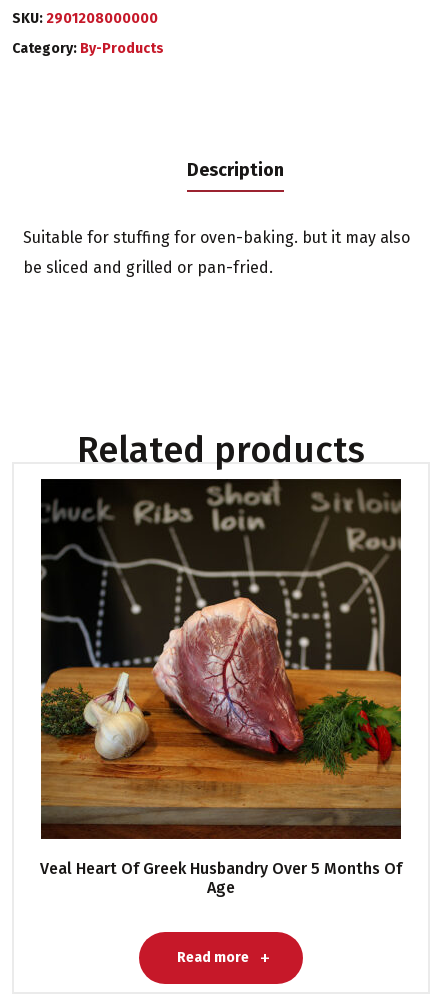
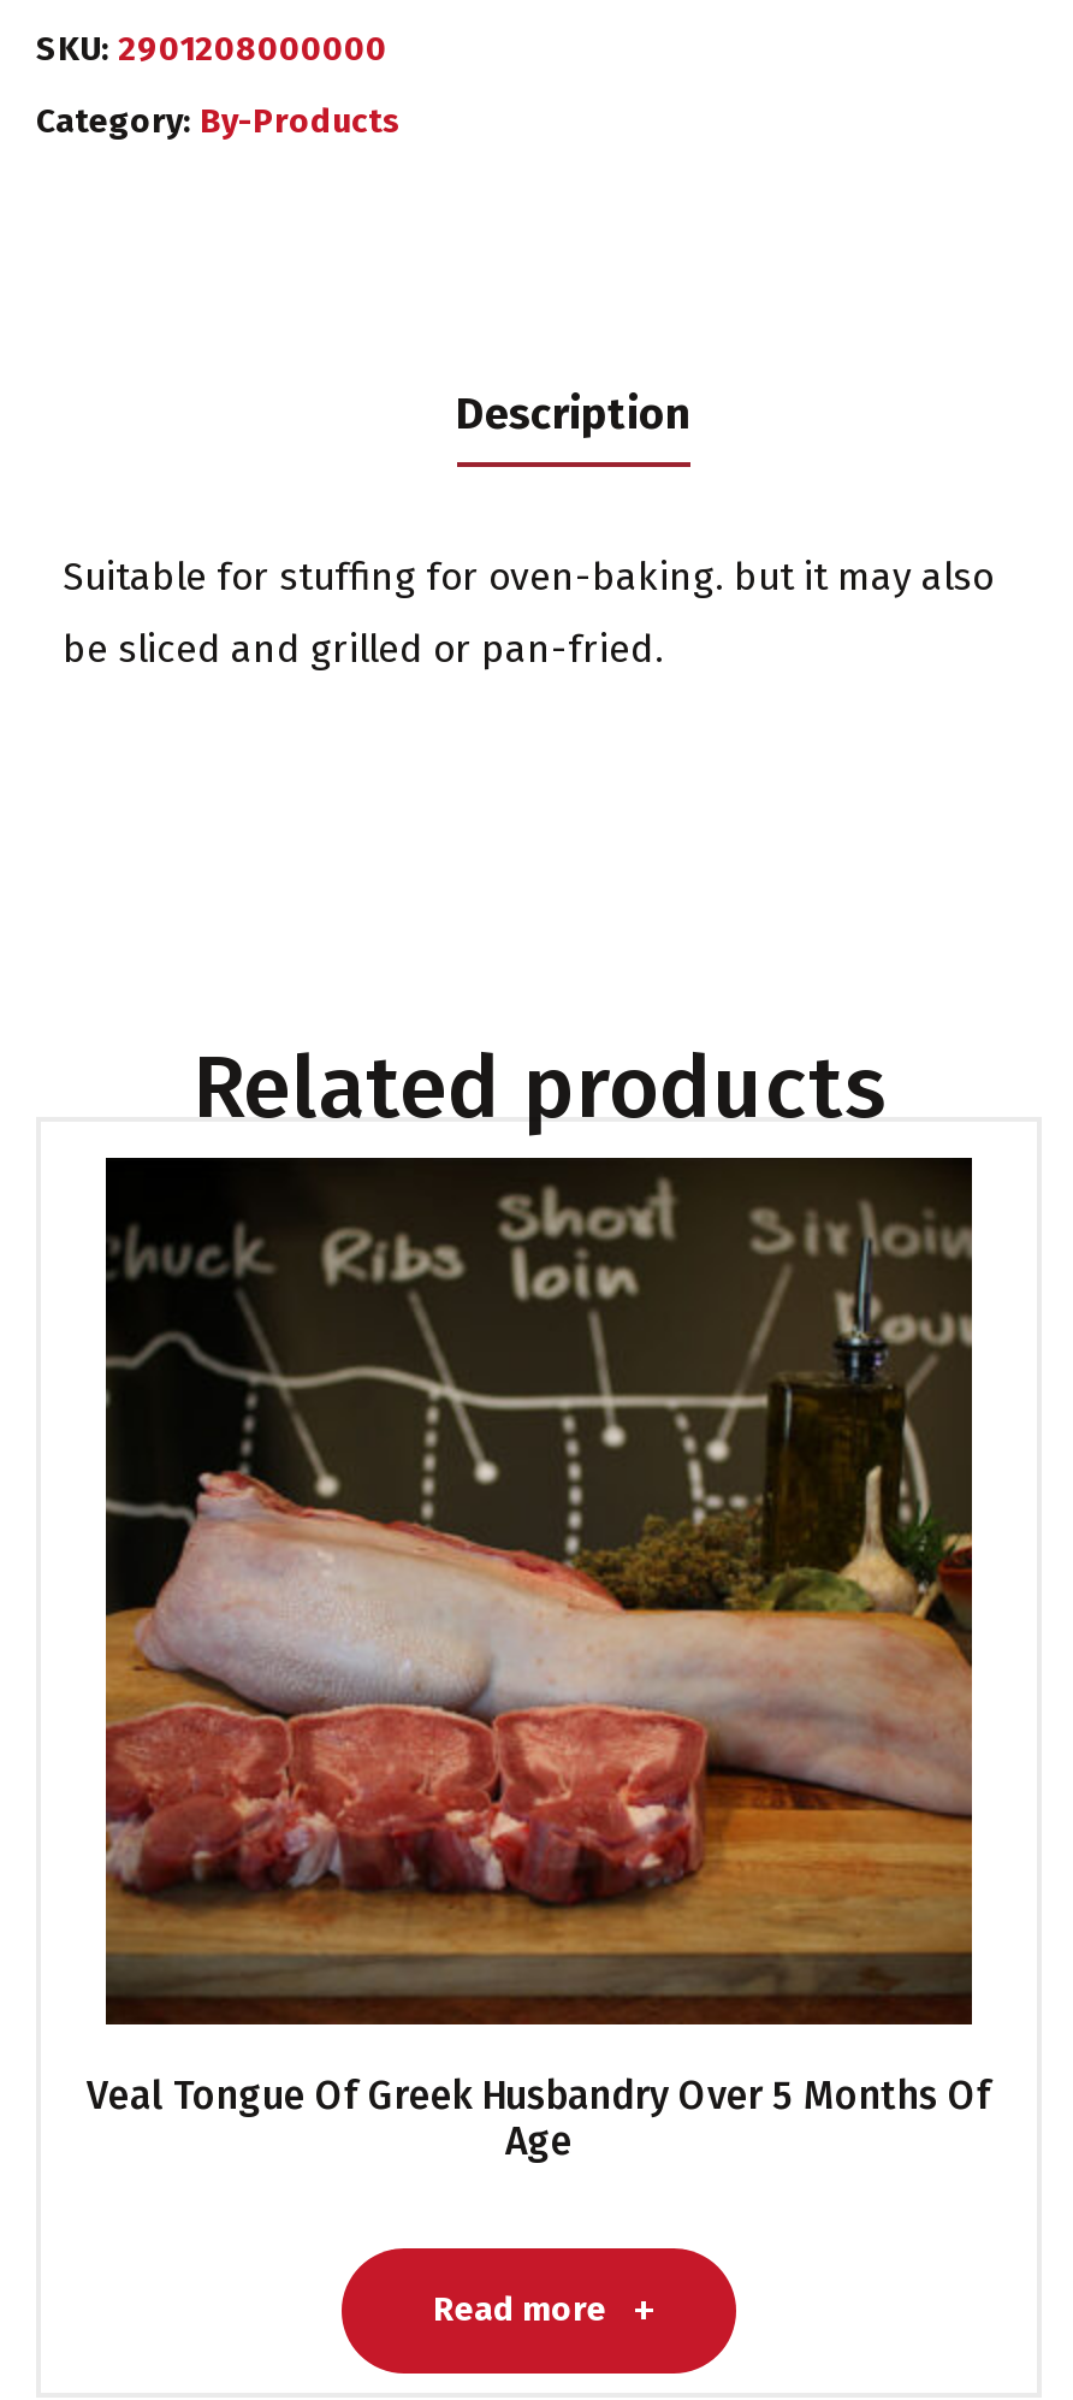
- [image]
+ [image]

- Veal Heart Of Greek Husbandry Over 5 Months Of
+ Veal Tongue Of Greek Husbandry Over 5 Months Of
